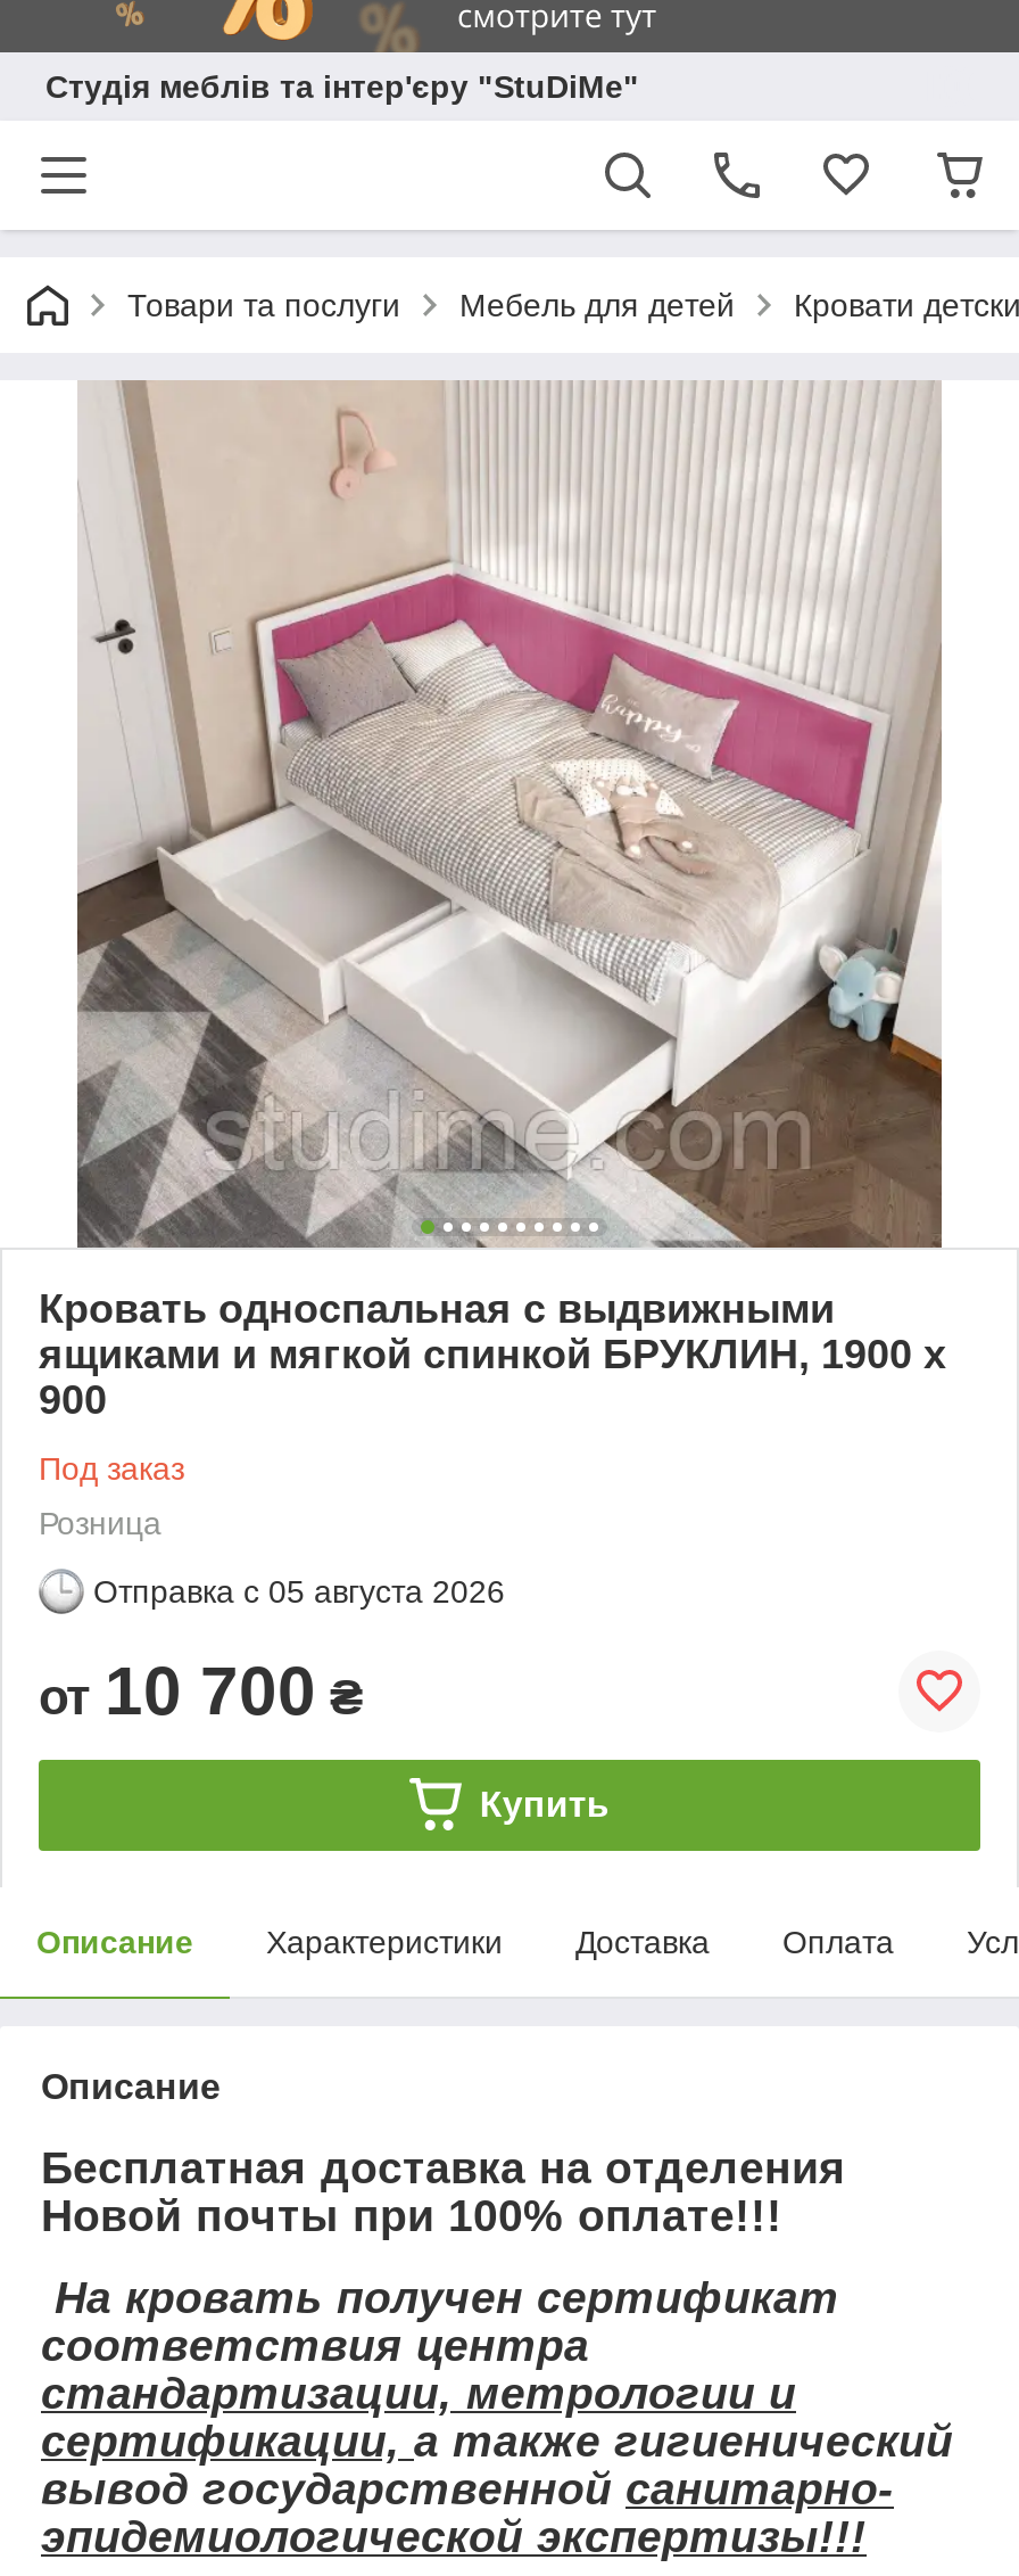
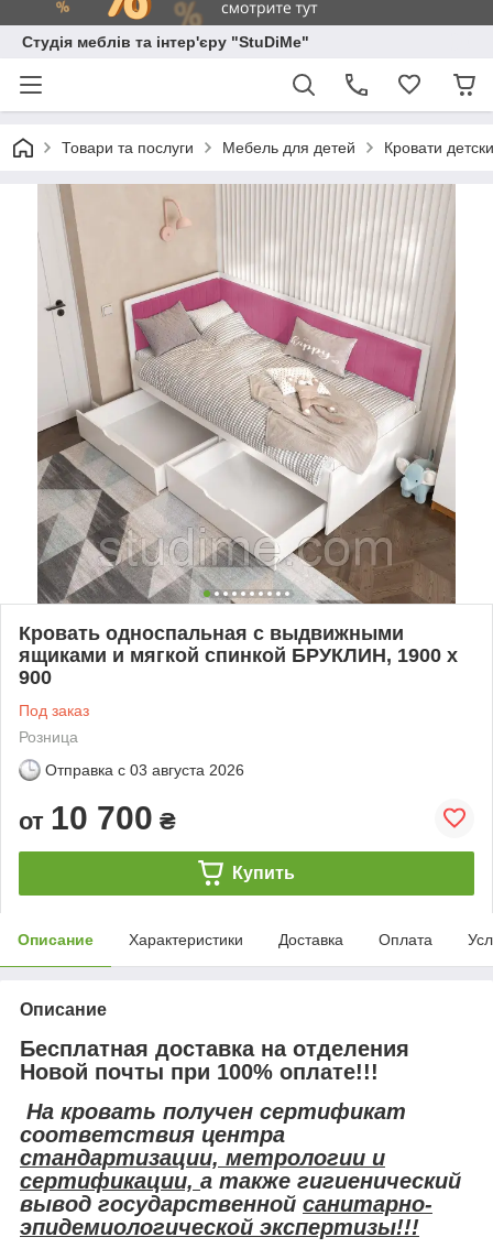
- Отправка с 05 августа 2026
+ Отправка с 03 августа 2026
